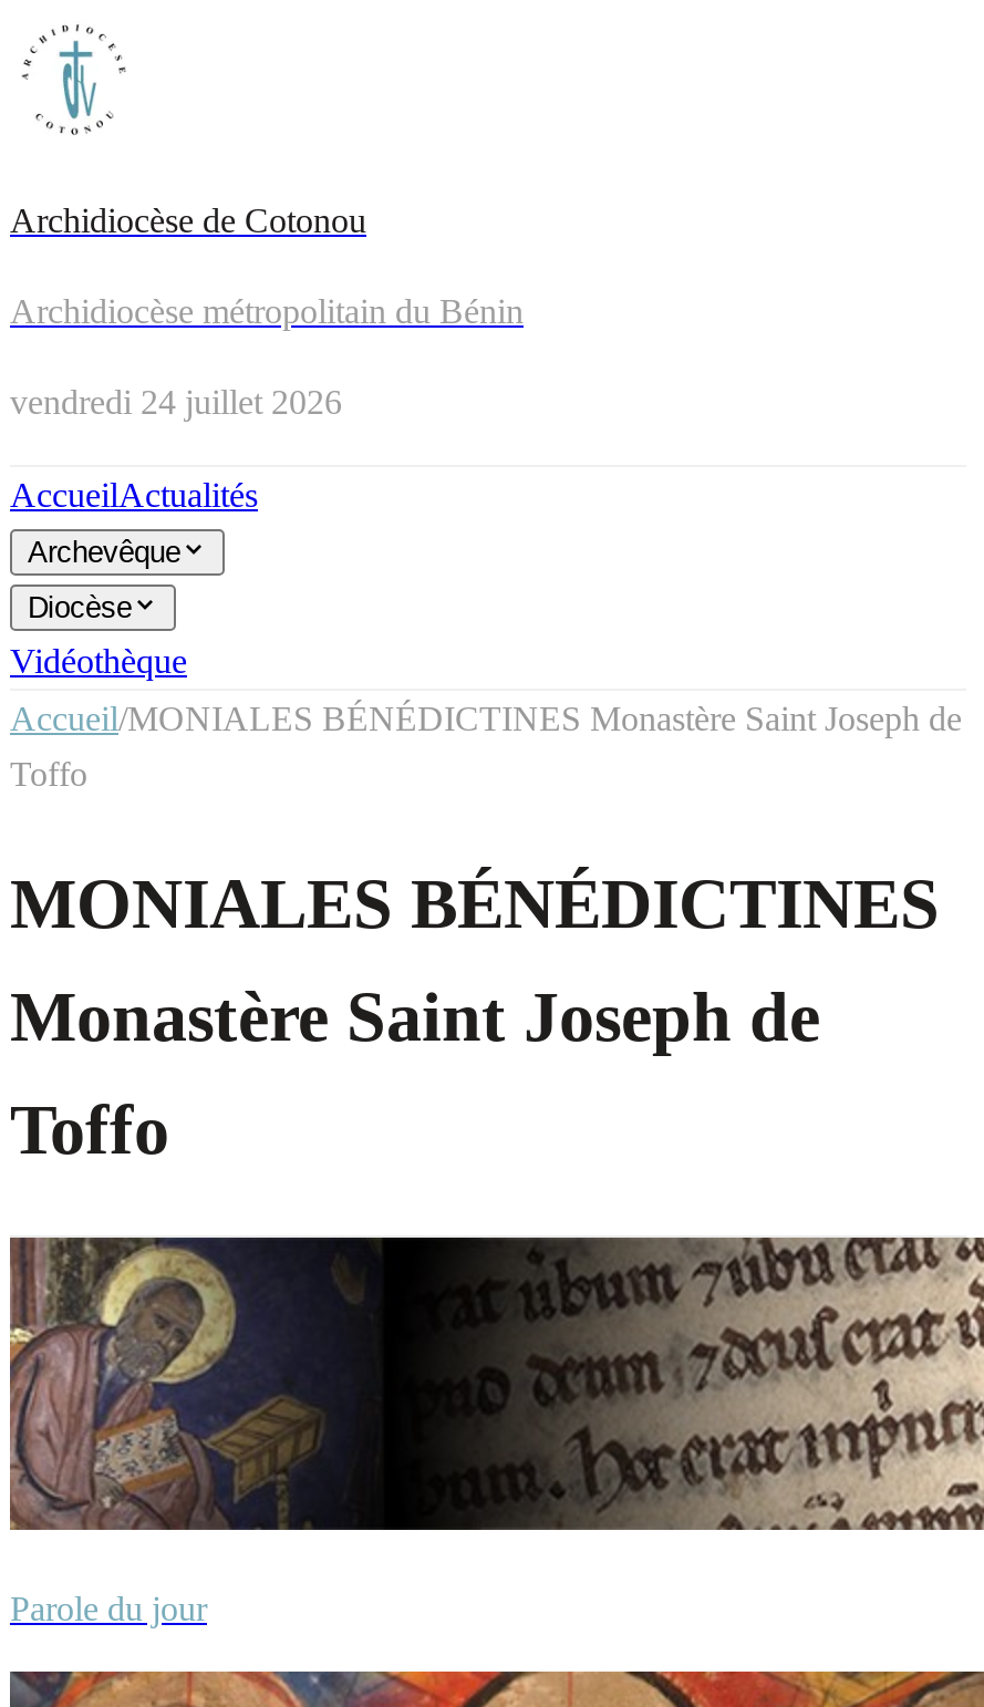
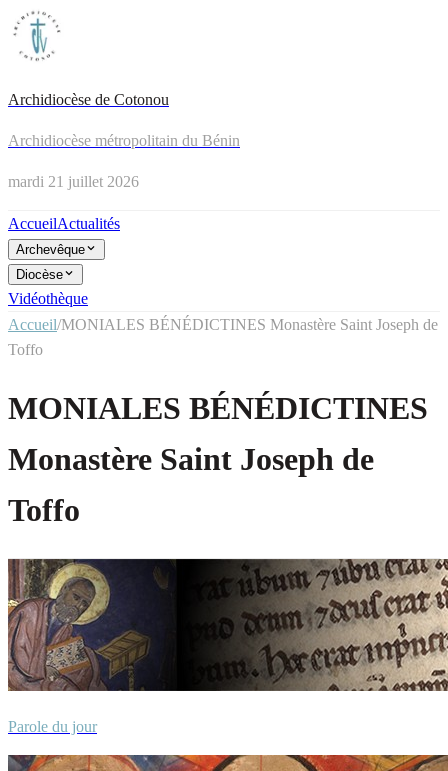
- vendredi 24 juillet 2026
+ mardi 21 juillet 2026
